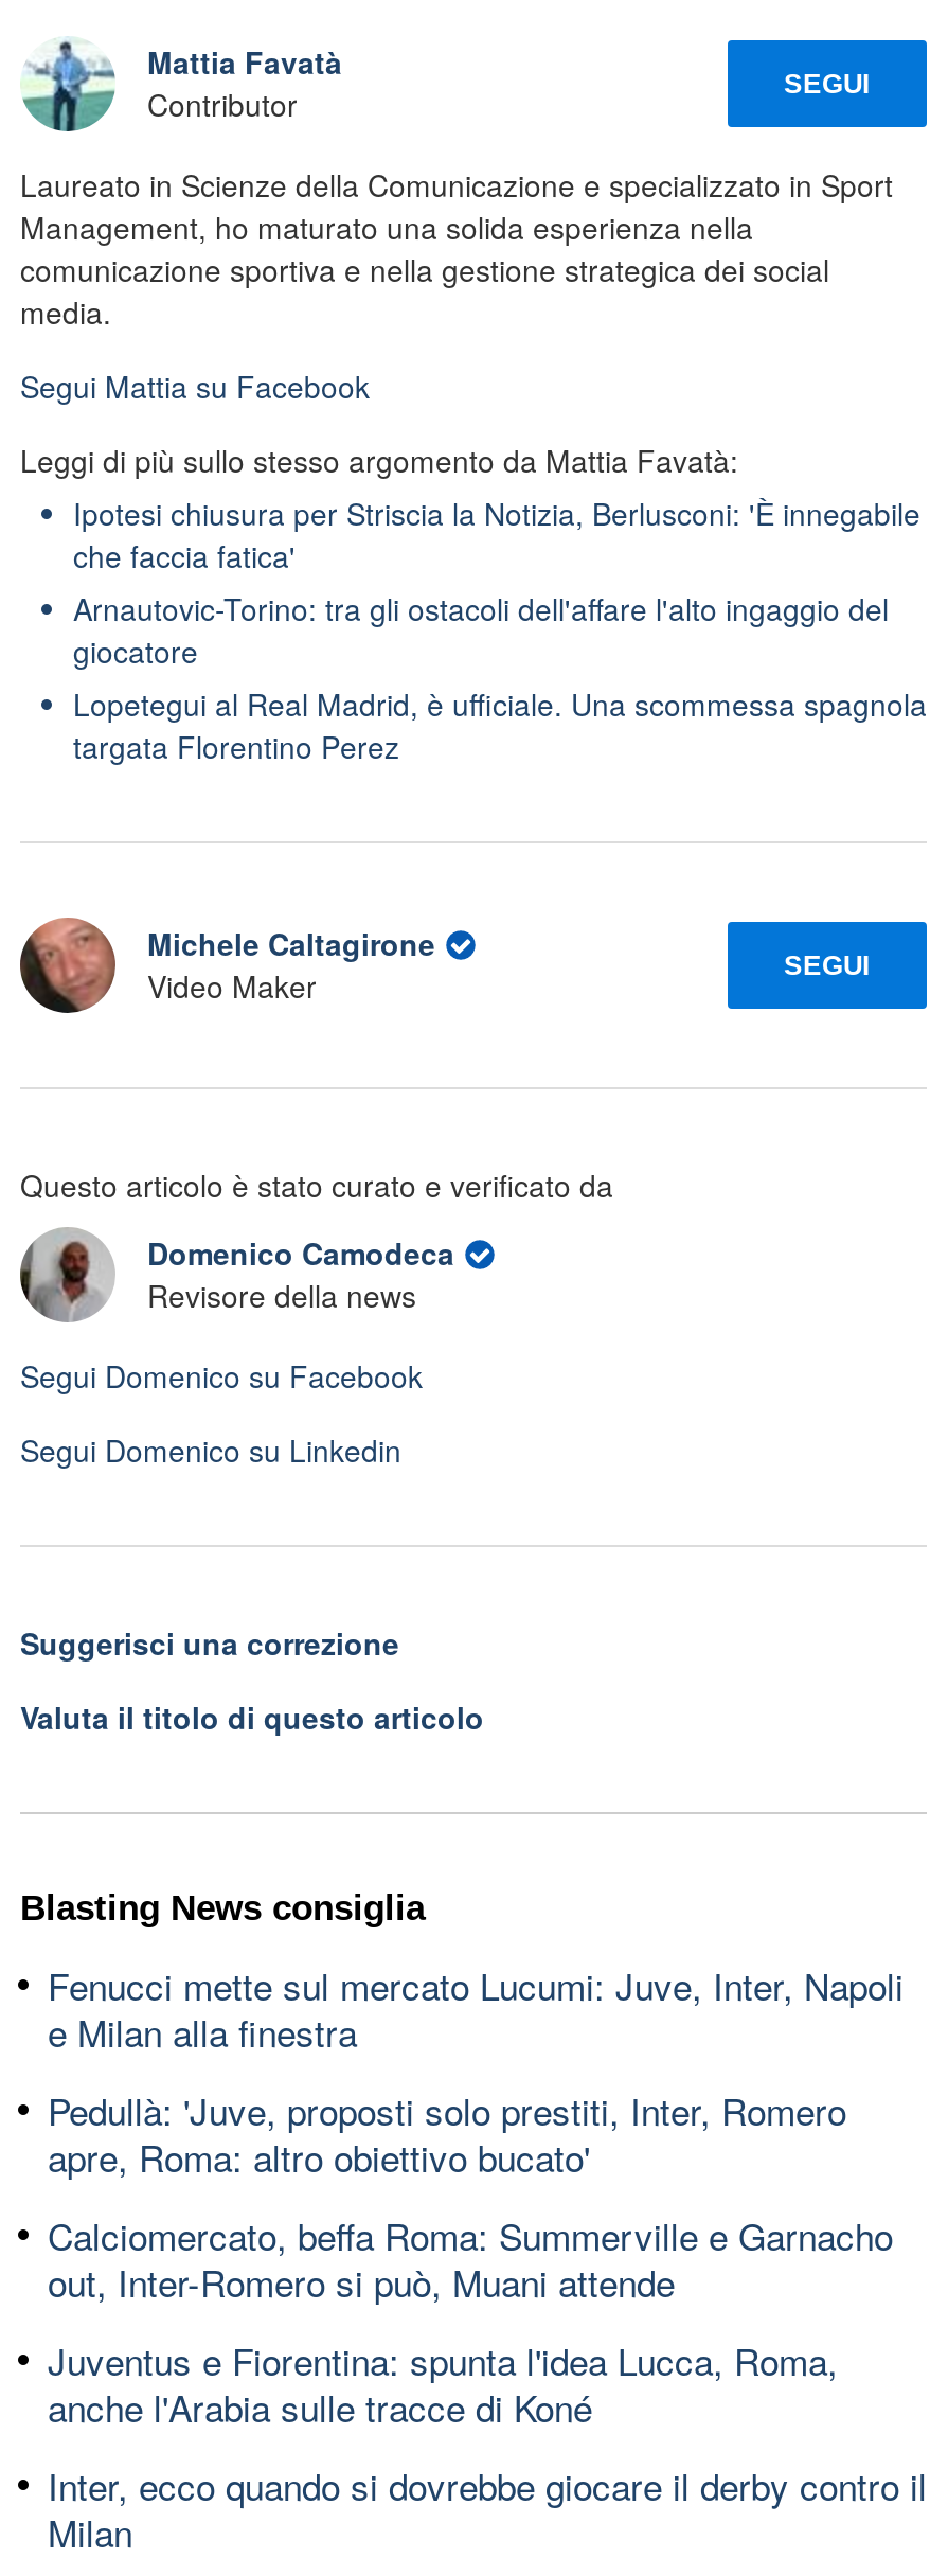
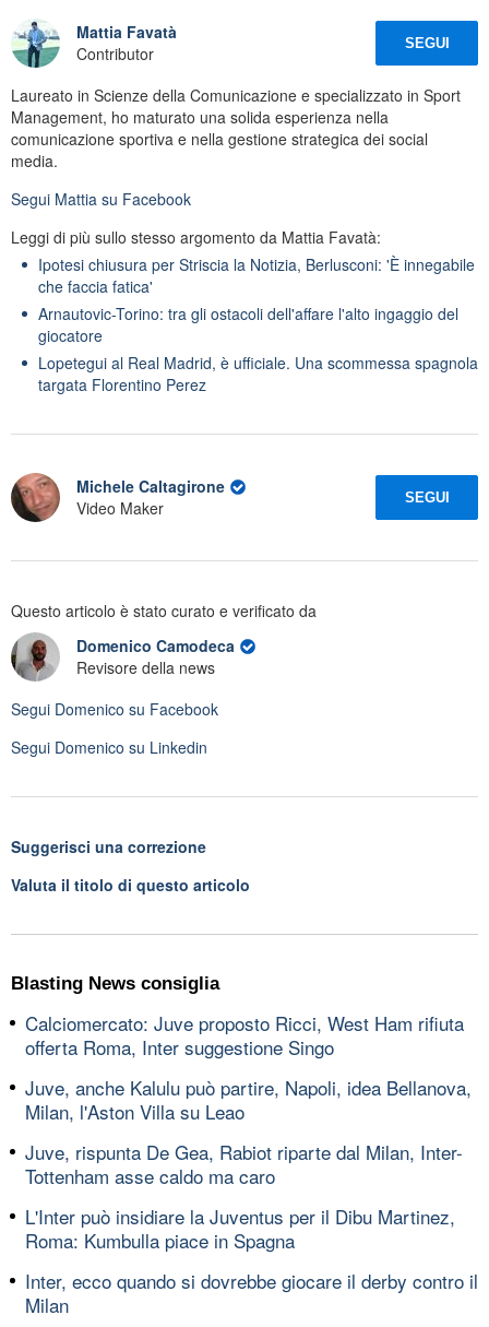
- Fenucci mette sul mercato Lucumi: Juve, Inter, Napoli
- e Milan alla finestra
+ Calciomercato: Juve proposto Ricci, West Ham rifiuta
+ offerta Roma, Inter suggestione Singo

- Pedullà: 'Juve, proposti solo prestiti, Inter, Romero
- apre, Roma: altro obiettivo bucato'
+ Juve, anche Kalulu può partire, Napoli, idea Bellanova,
+ Milan, l'Aston Villa su Leao

- Calciomercato, beffa Roma: Summerville e Garnacho
- out, Inter-Romero si può, Muani attende
+ Juve, rispunta De Gea, Rabiot riparte dal Milan, Inter-
+ Tottenham asse caldo ma caro

- Juventus e Fiorentina: spunta l'idea Lucca, Roma,
- anche l'Arabia sulle tracce di Koné
+ L'Inter può insidiare la Juventus per il Dibu Martinez,
+ Roma: Kumbulla piace in Spagna
